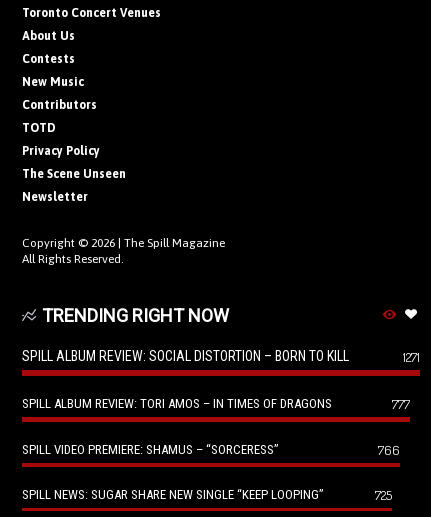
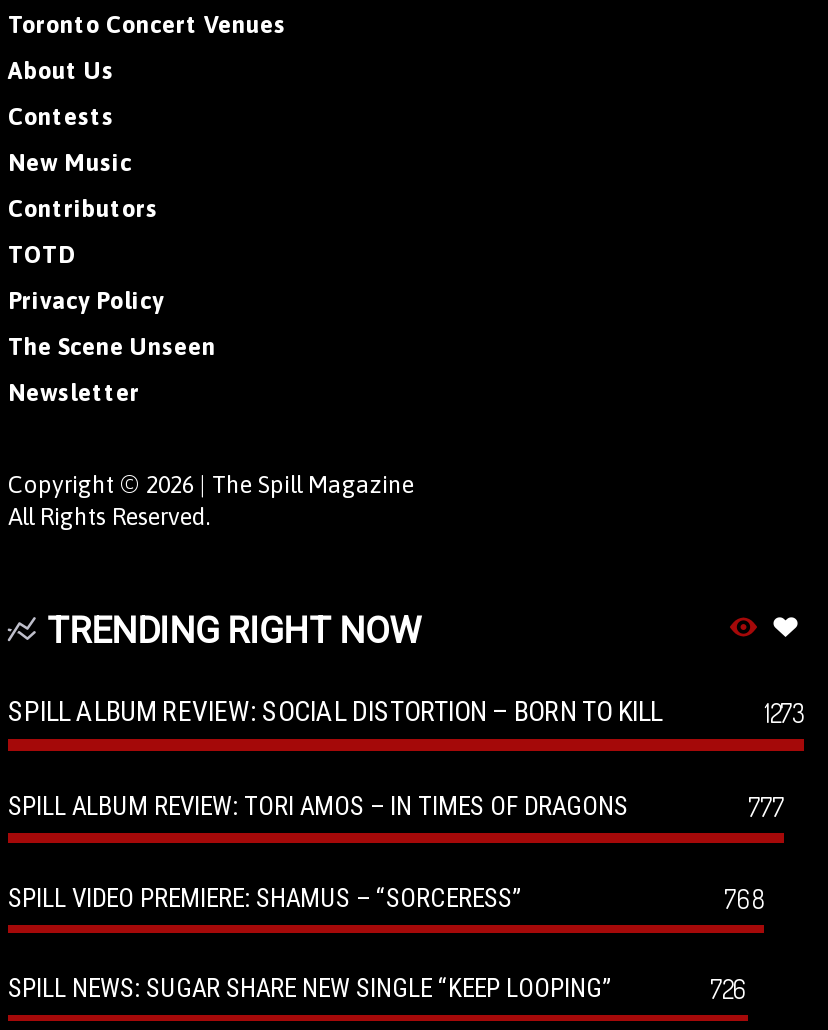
- 1271
+ 1273

- 766
+ 768

- 725
+ 726
